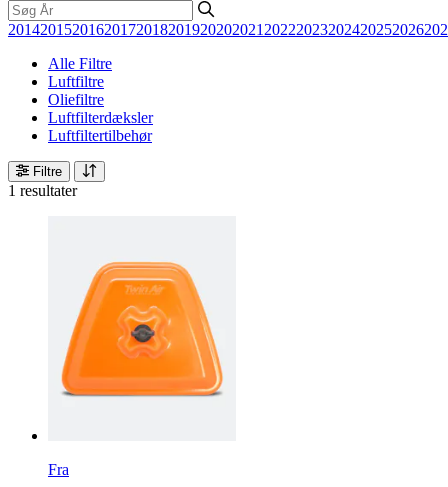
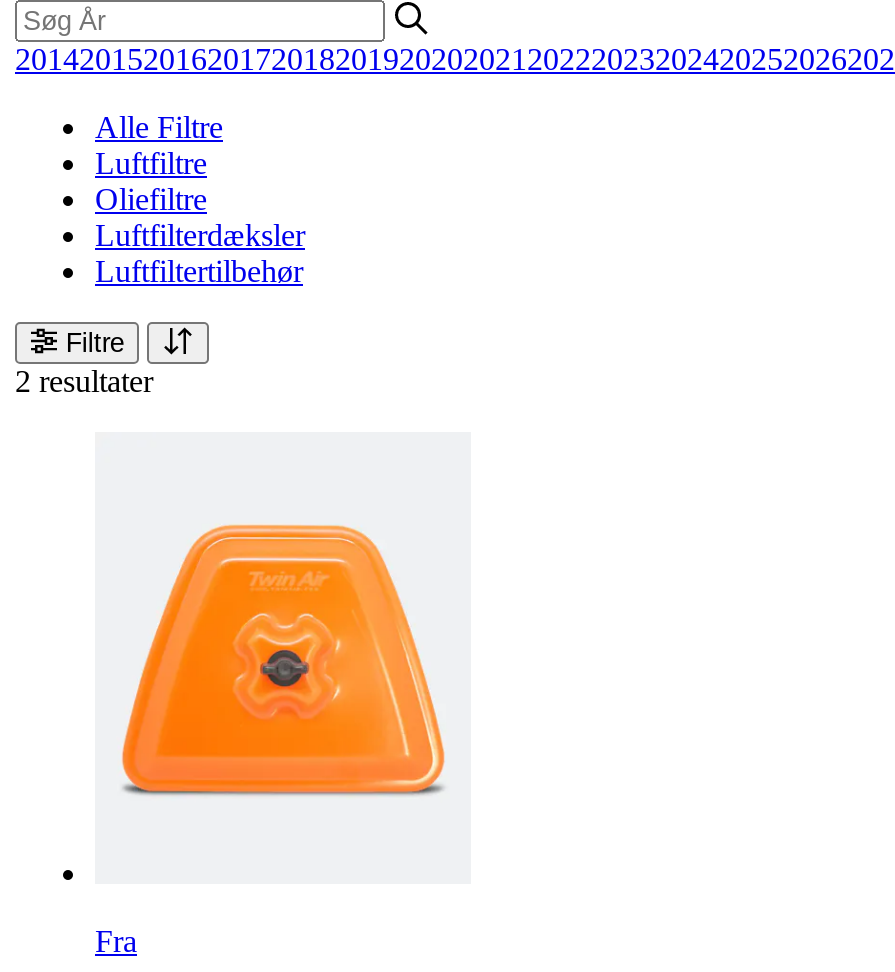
- 1 resultater
+ 2 resultater
